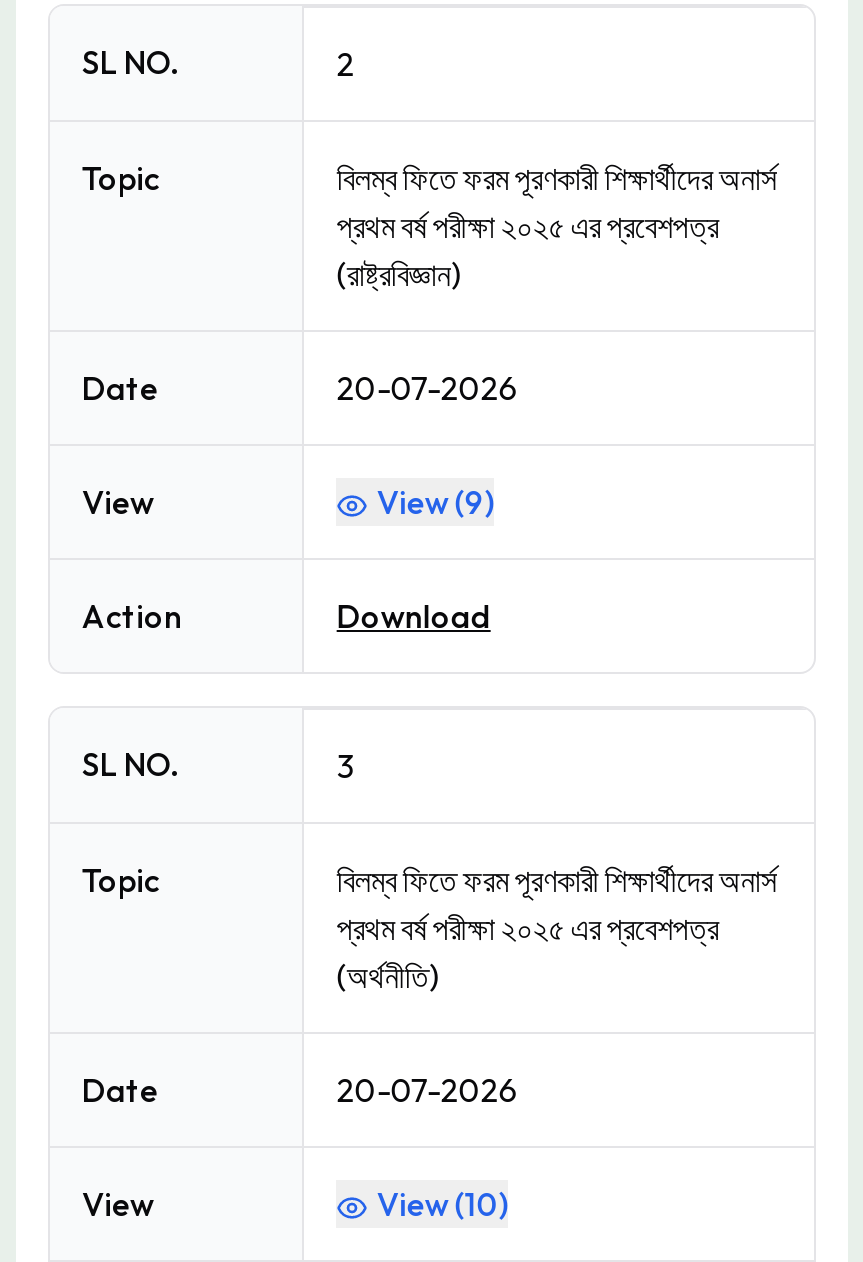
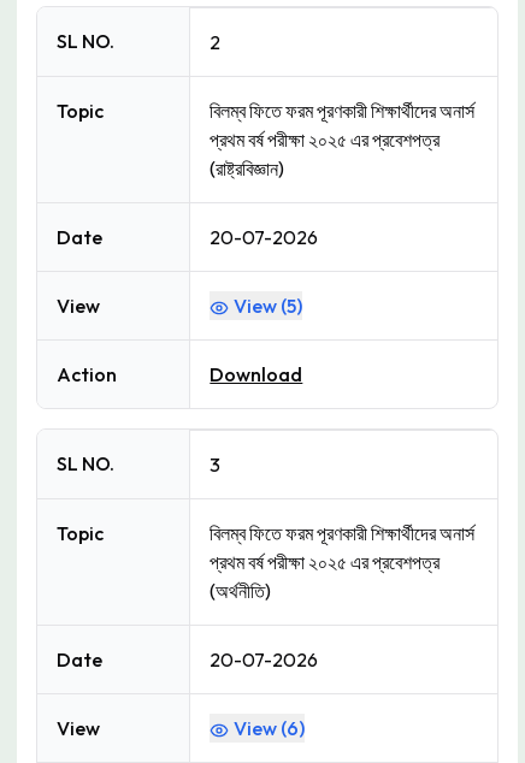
- View (9)
+ View (5)

- View (10)
+ View (6)
